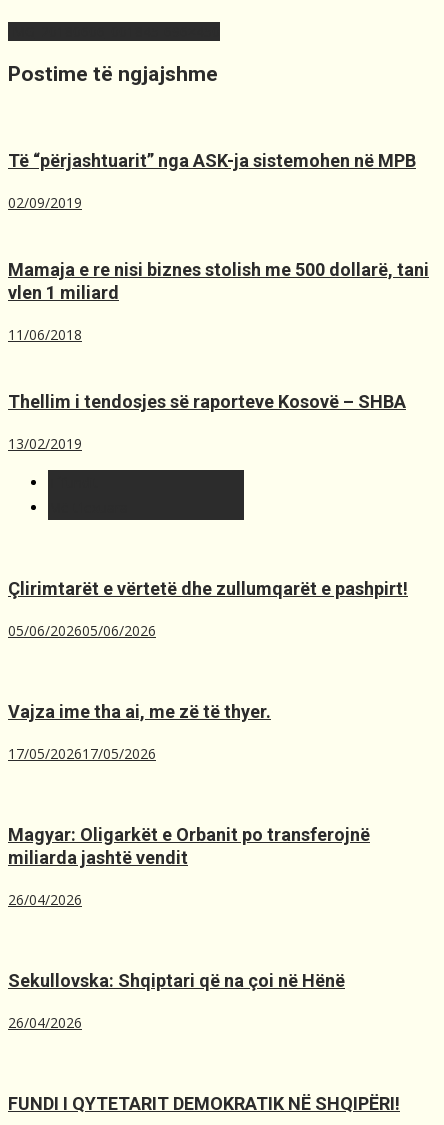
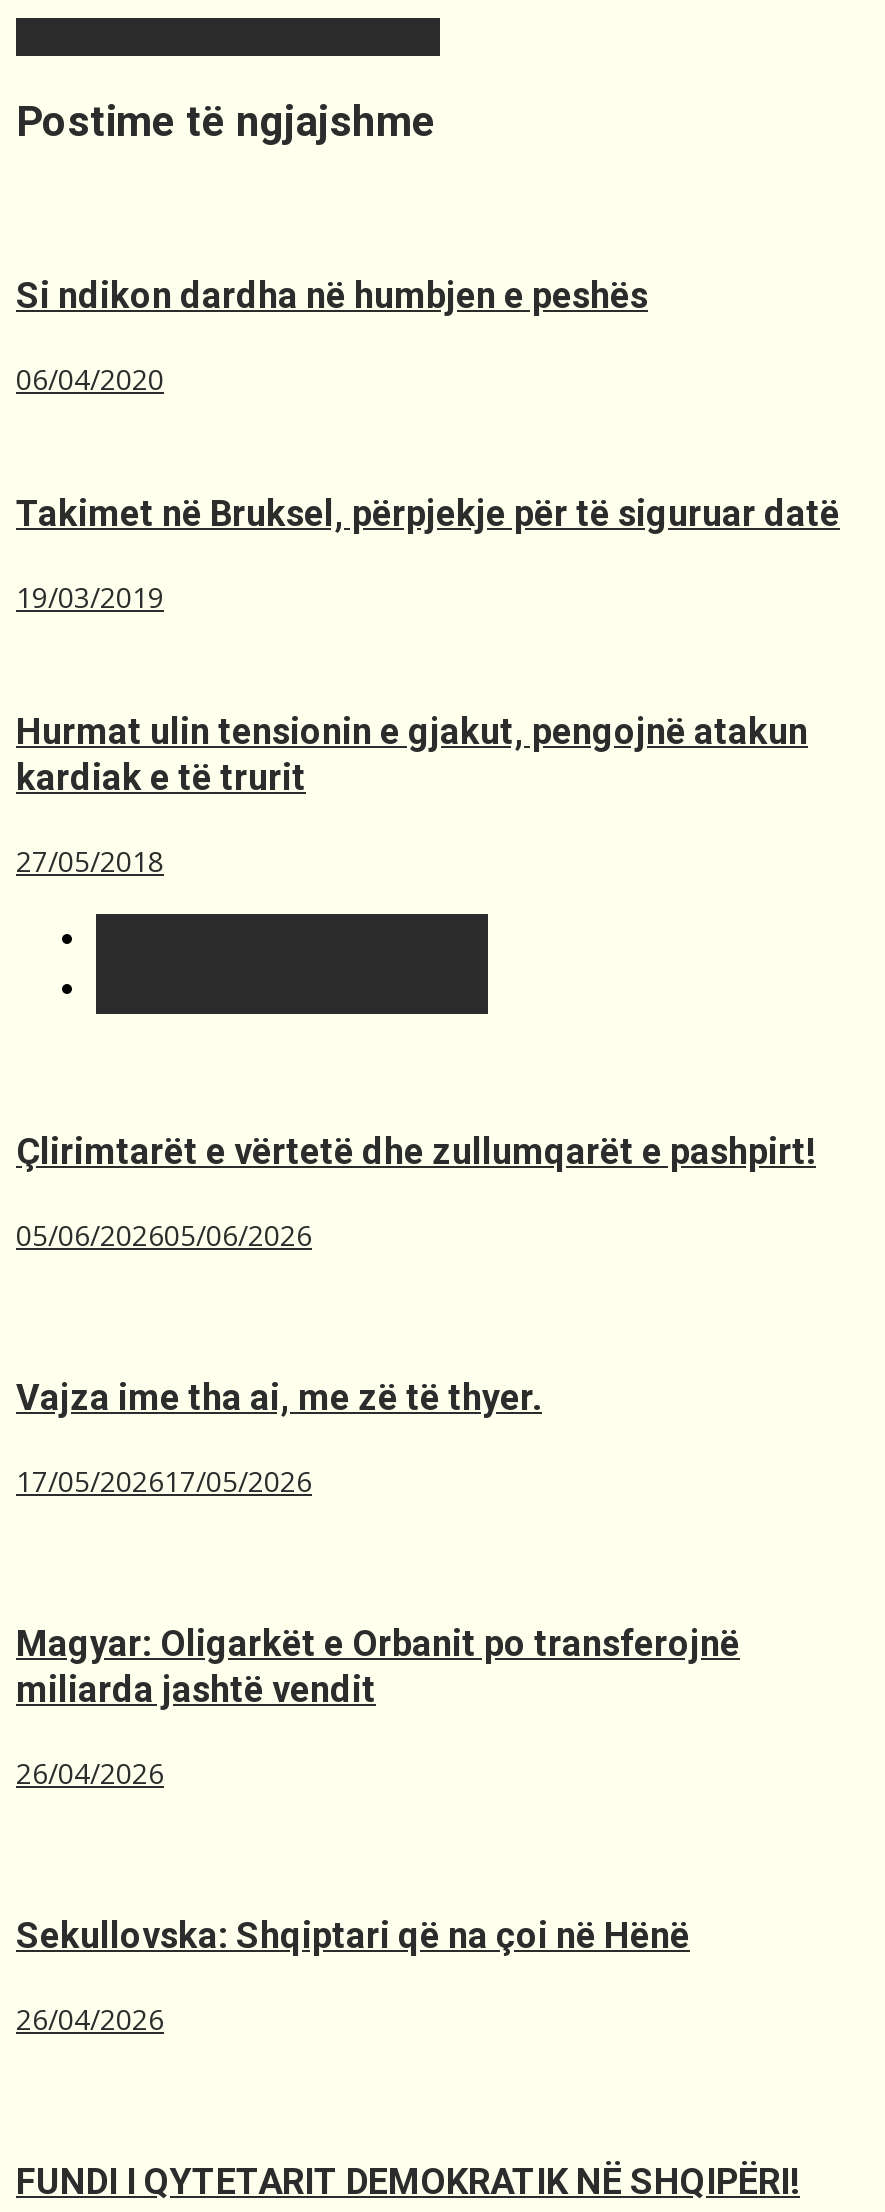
- Të “përjashtuarit” nga ASK-ja sistemohen në MPB
+ Si ndikon dardha në humbjen e peshës

- 02/09/2019
+ 06/04/2020

- Mamaja e re nisi biznes stolish me 500 dollarë, tani
- vlen 1 miliard
+ Takimet në Bruksel, përpjekje për të siguruar datë

- 11/06/2018
+ 19/03/2019

- Thellim i tendosjes së raporteve Kosovë – SHBA
+ Hurmat ulin tensionin e gjakut, pengojnë atakun
+ kardiak e të trurit

- 13/02/2019
+ 27/05/2018
